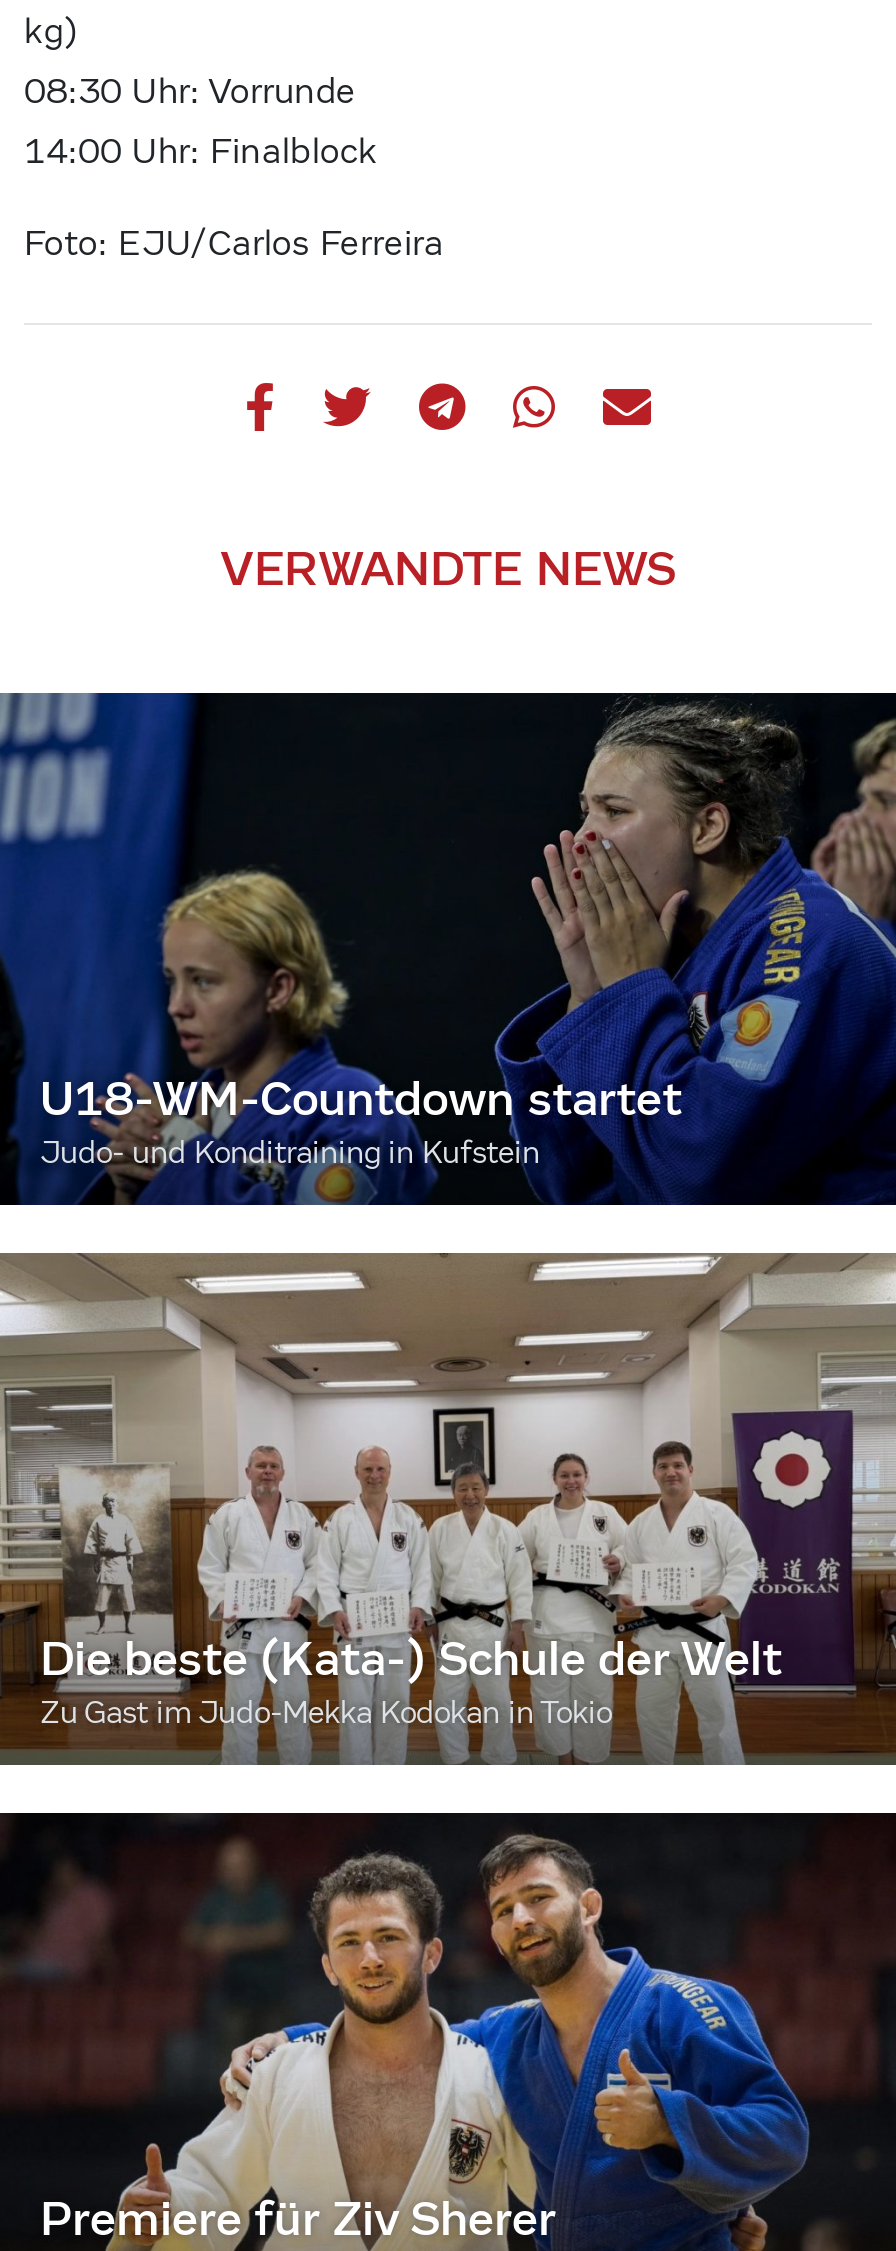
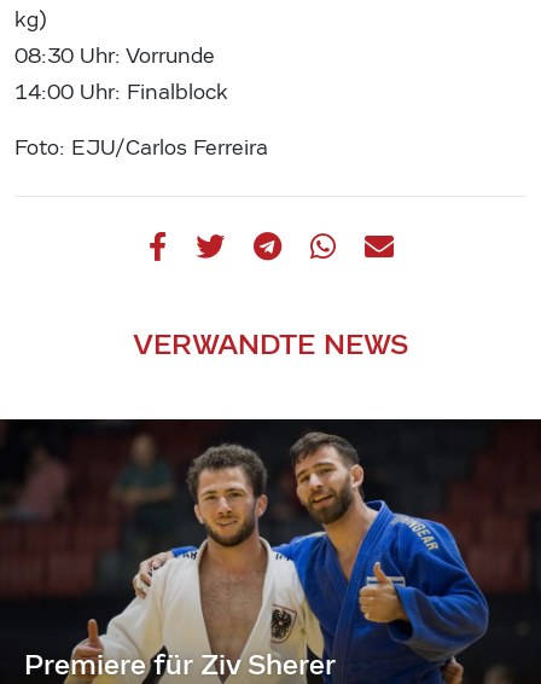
- [image]
- U18-WM-Countdown startet
- Judo- und Konditraining in Kufstein

- [image]
- Die beste (Kata-) Schule der Welt
- Zu Gast im Judo-Mekka Kodokan in Tokio
